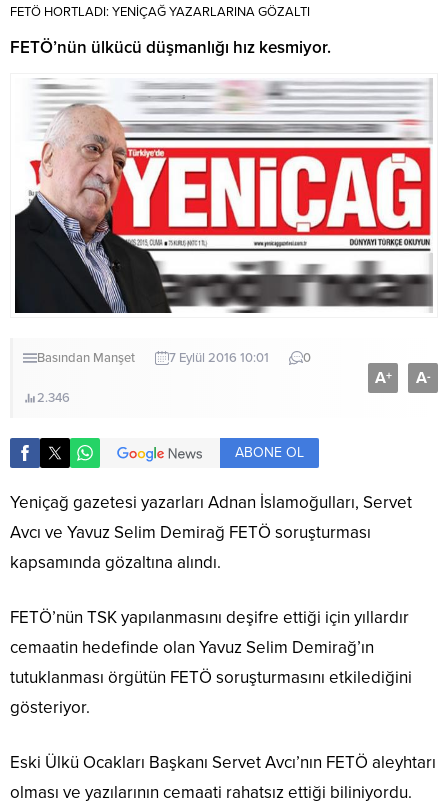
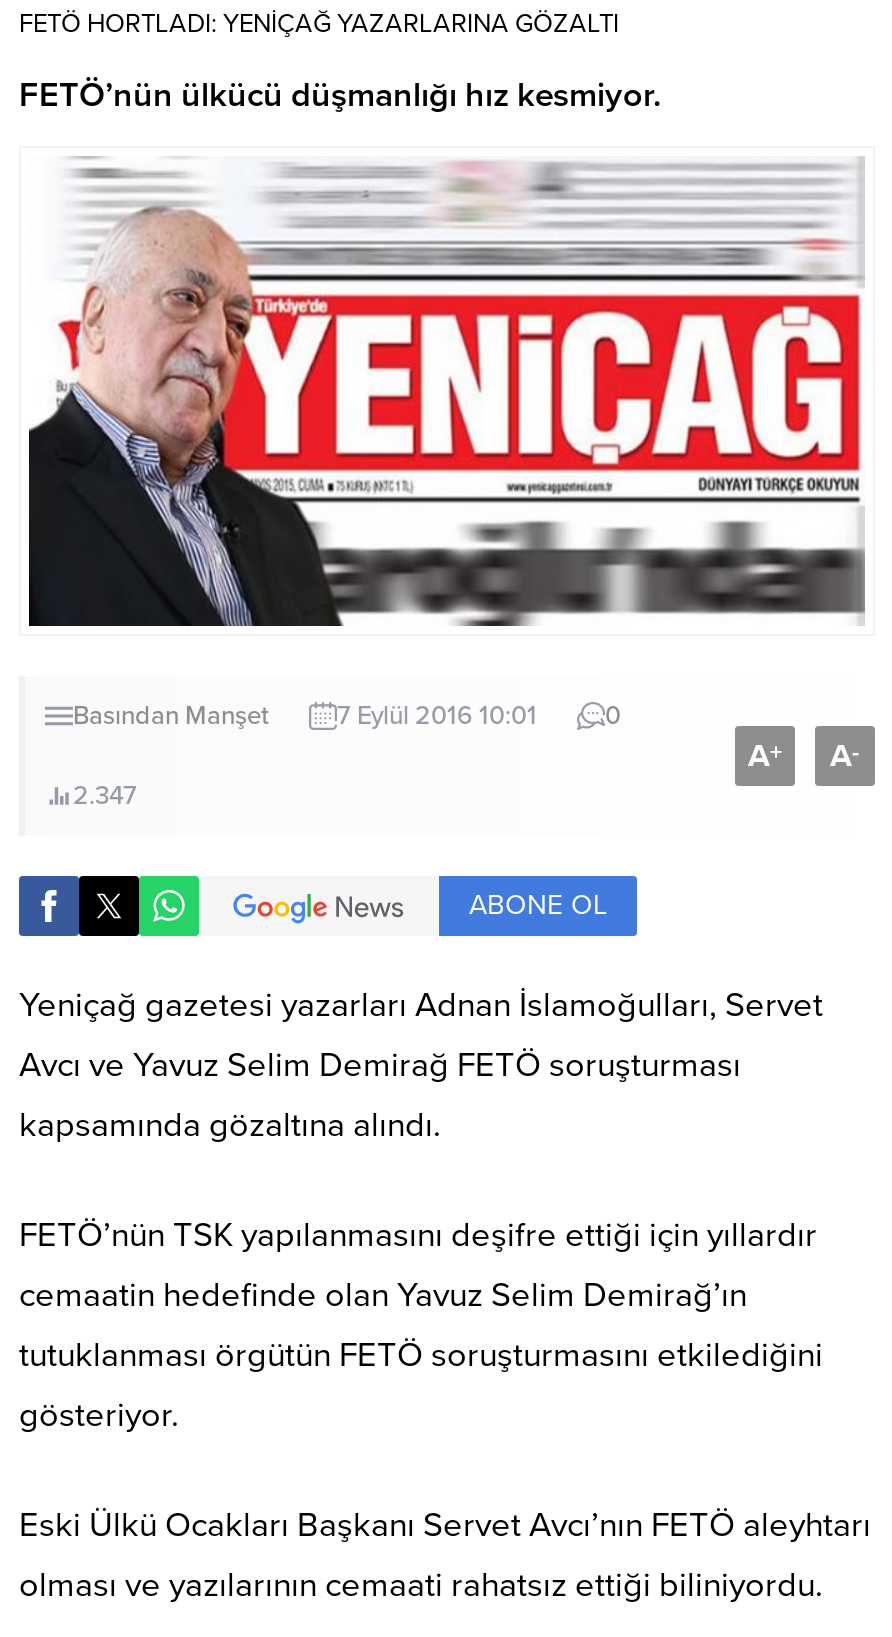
- 2.346
+ 2.347
